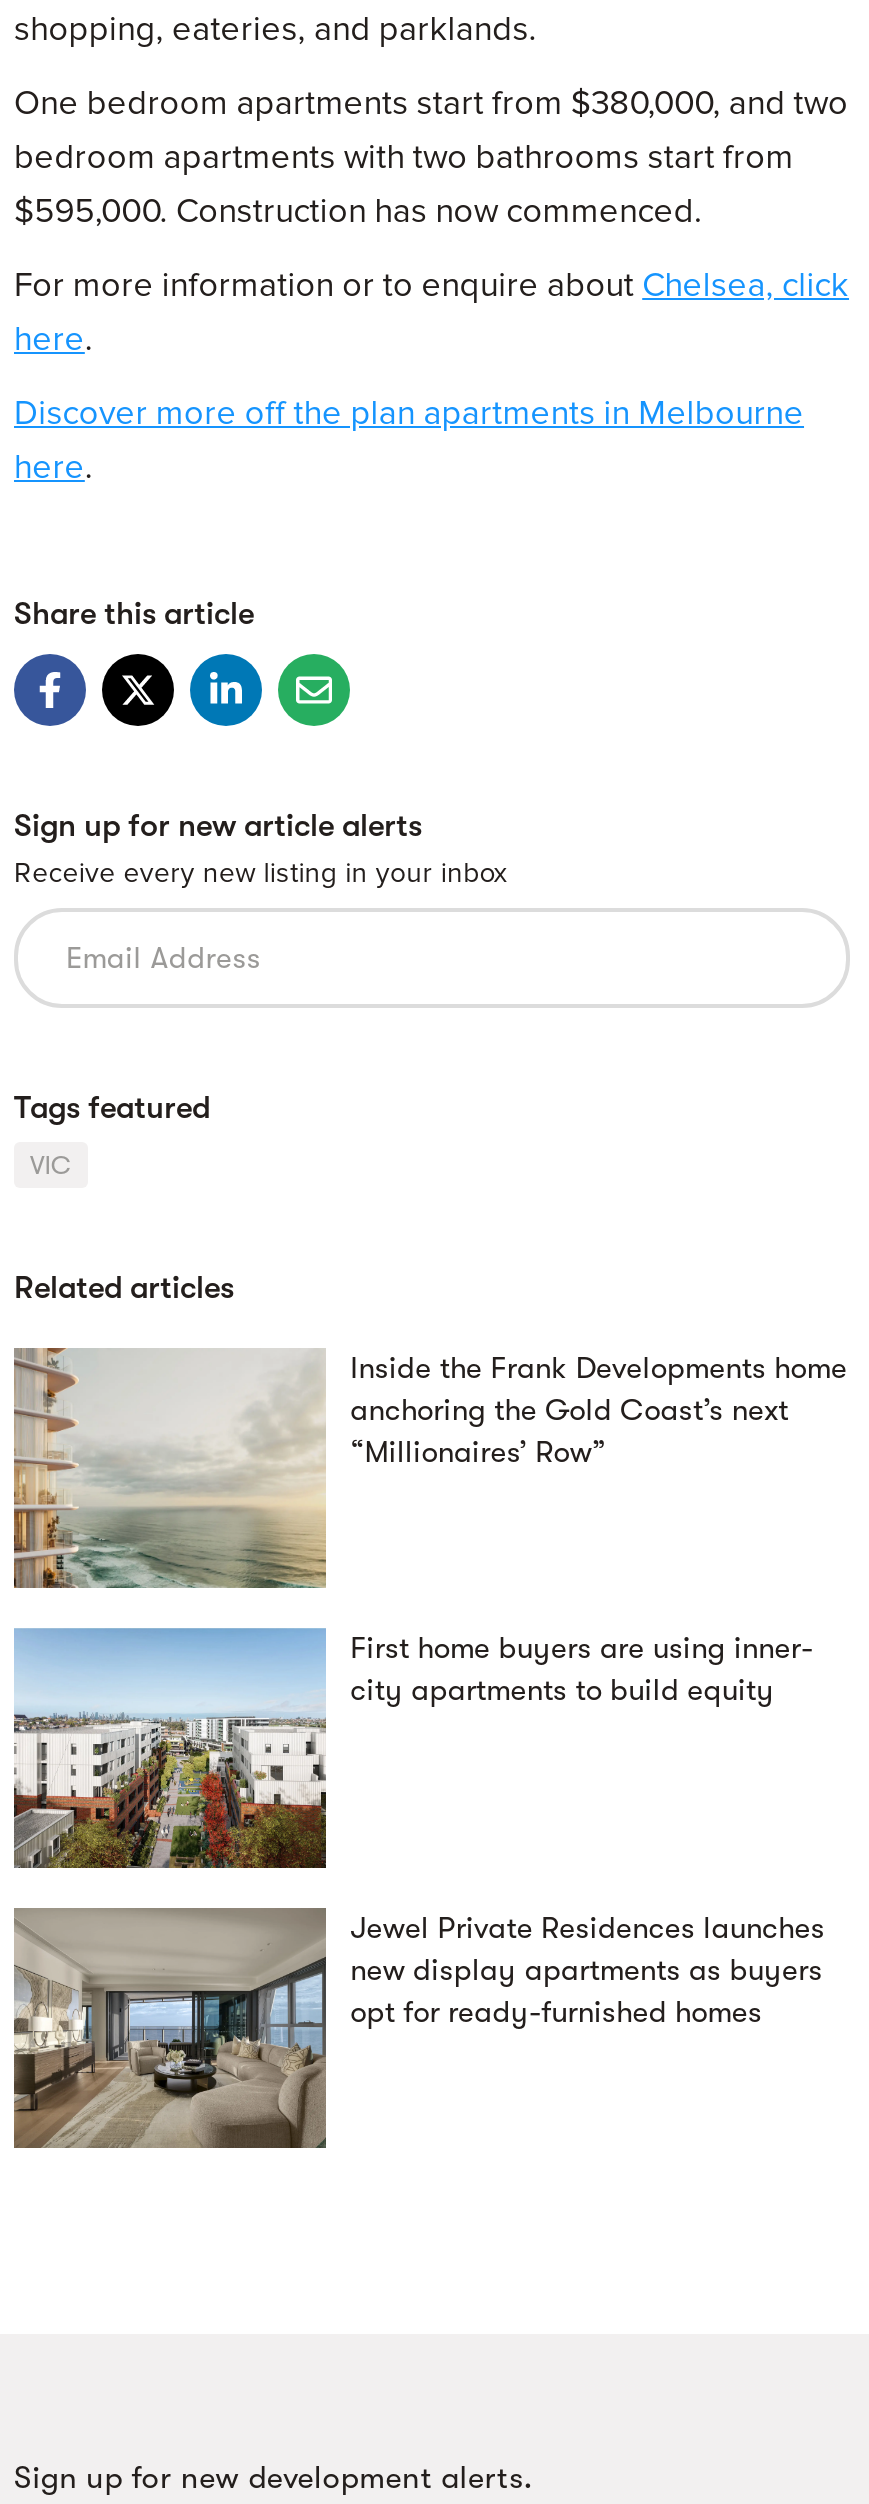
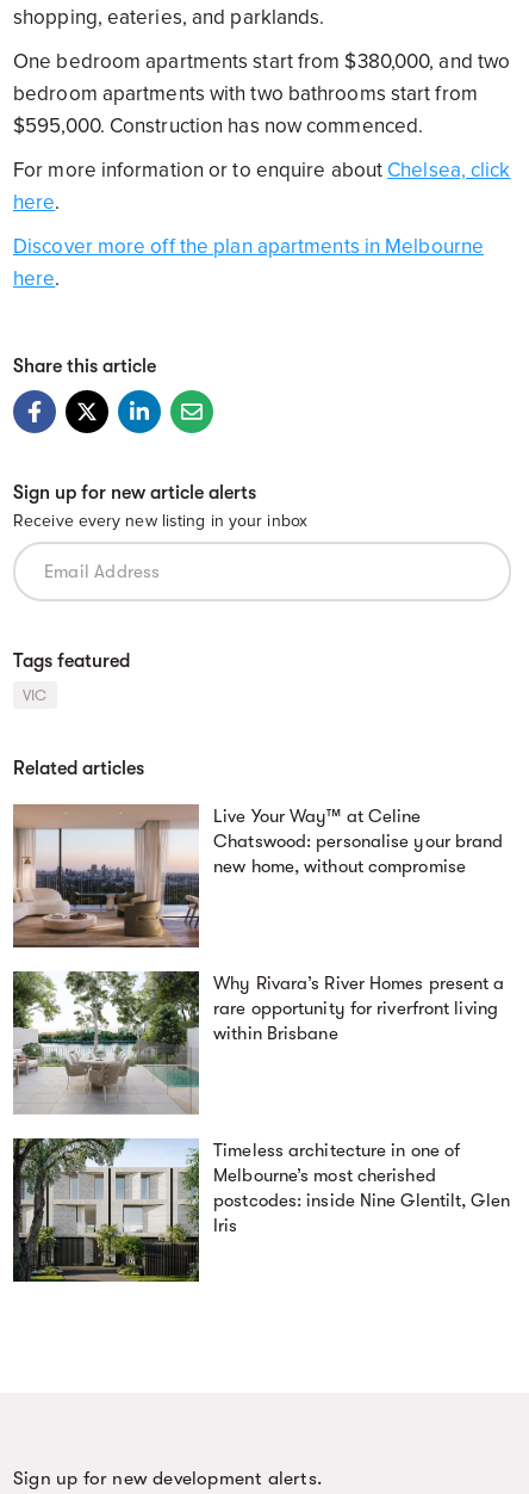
- [image]
- Inside the Frank Developments home
- anchoring the Gold Coast’s next
- “Millionaires’ Row”
+ [image]
+ Live Your Way™ at Celine
+ Chatswood: personalise your brand
+ new home, without compromise

- [image]
- First home buyers are using inner-
- city apartments to build equity
+ [image]
+ Why Rivara’s River Homes present a
+ rare opportunity for riverfront living
+ within Brisbane

- [image]
- Jewel Private Residences launches
- new display apartments as buyers
- opt for ready-furnished homes
+ [image]
+ Timeless architecture in one of
+ Melbourne’s most cherished
+ postcodes: inside Nine Glentilt, Glen
+ Iris
